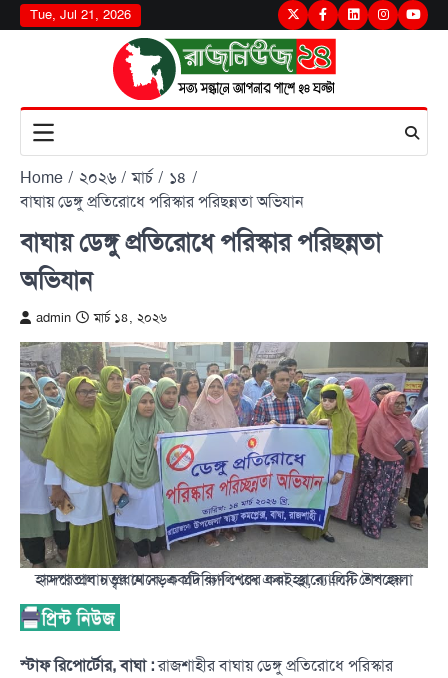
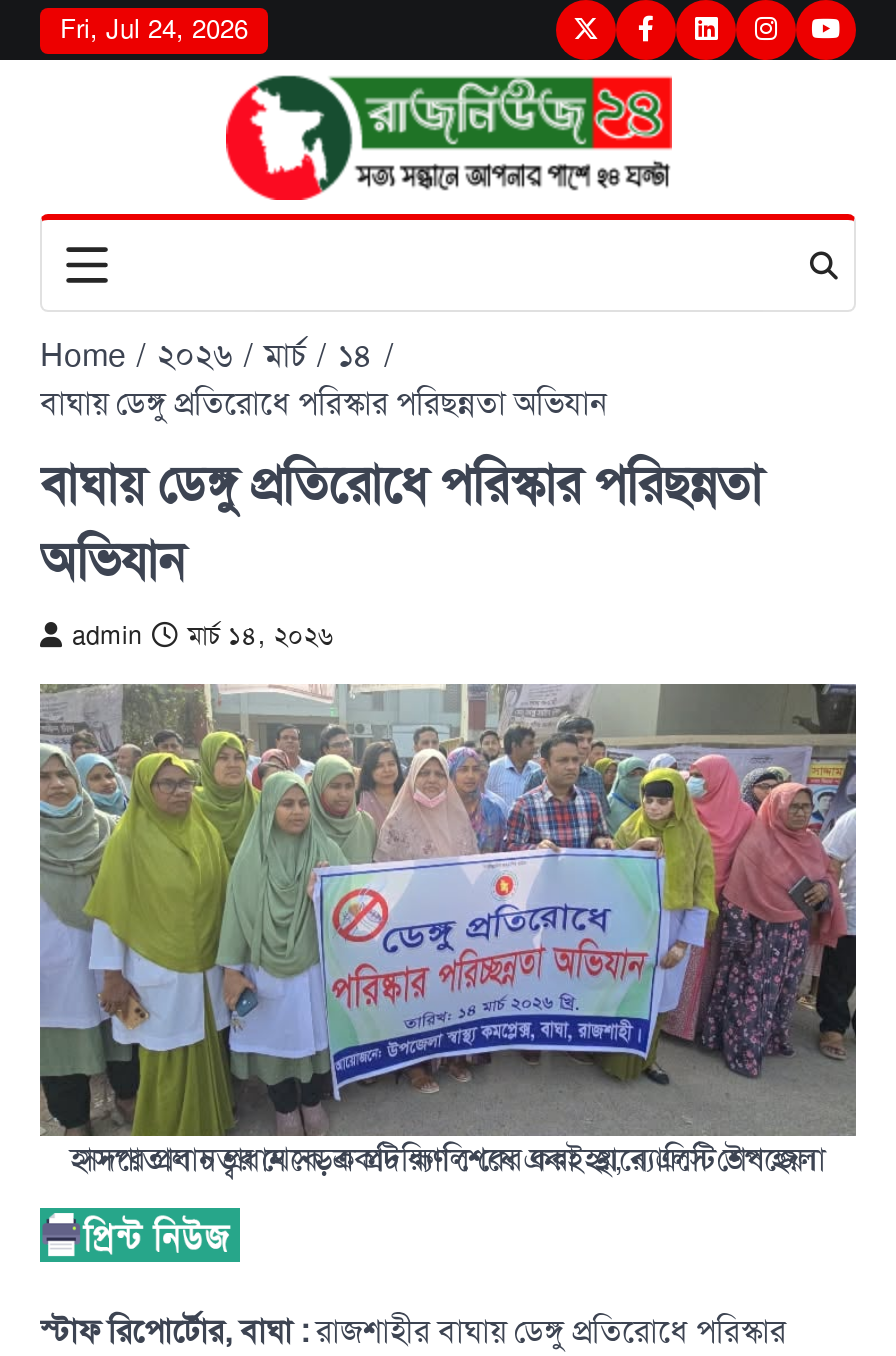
- Tue, Jul 21, 2026
+ Fri, Jul 24, 2026
